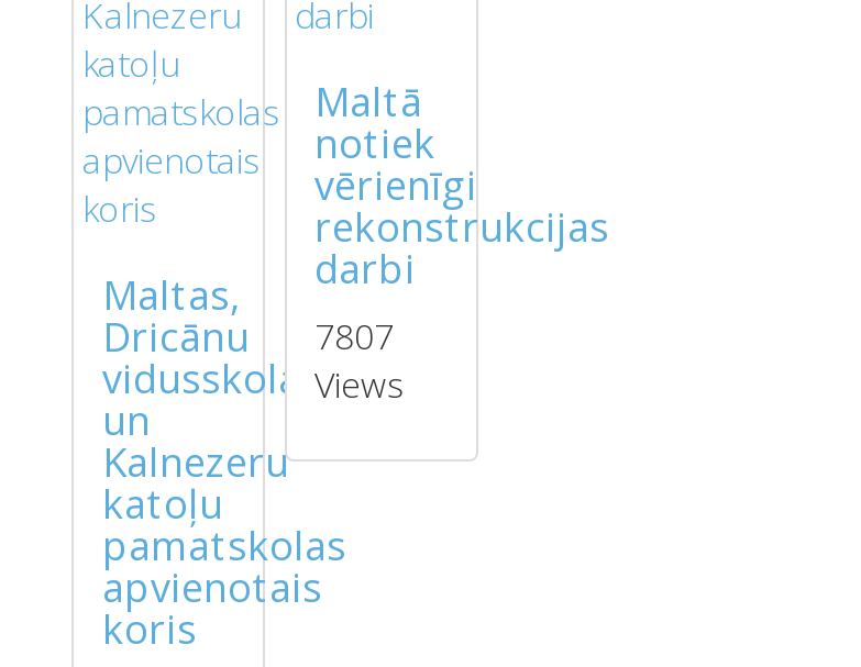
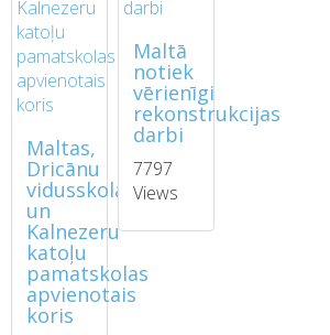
- Dricānu 7807
+ Dricānu 7797
